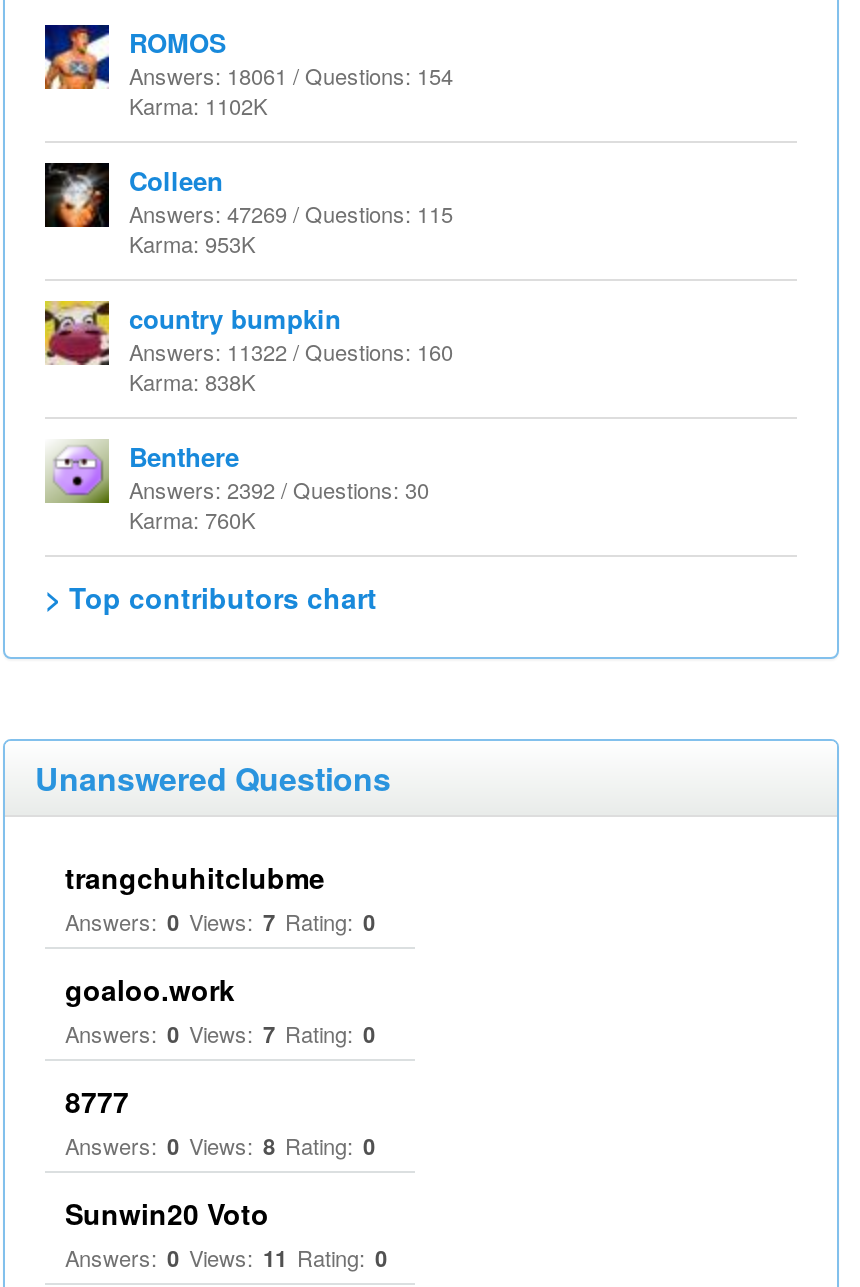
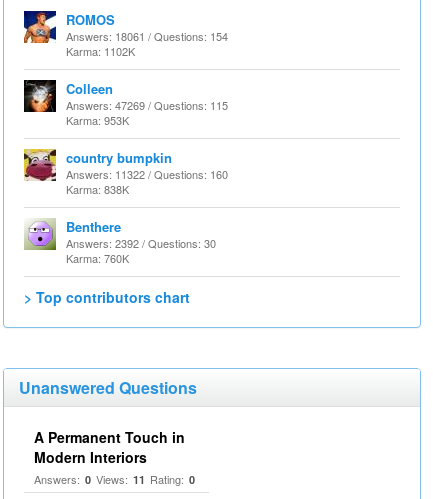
- trangchuhitclubme
- Answers: 0 Views: 7 Rating: 0
- goaloo.work
- Answers: 0 Views: 7 Rating: 0
- 8777
- Answers: 0 Views: 8 Rating: 0
- Sunwin20 Voto
+ A Permanent Touch in
+ Modern Interiors
